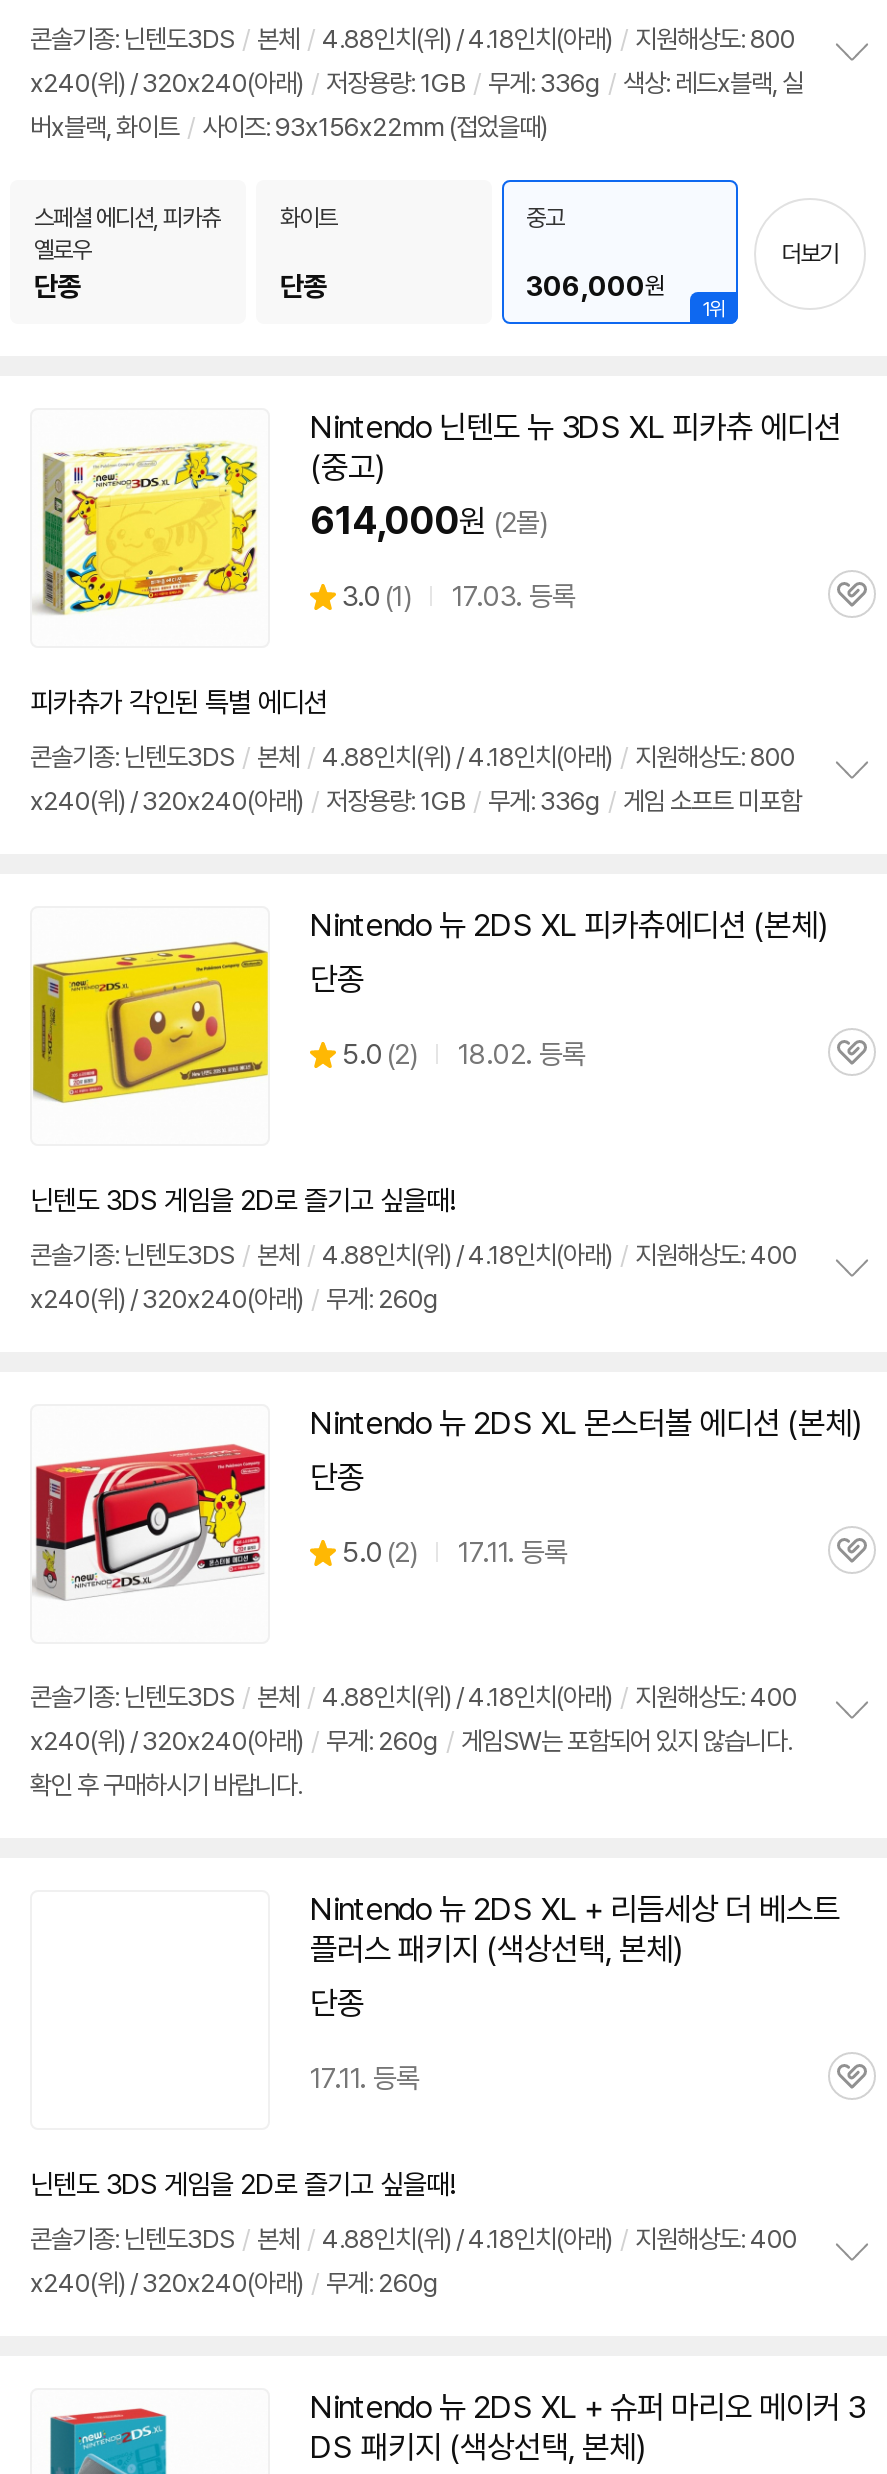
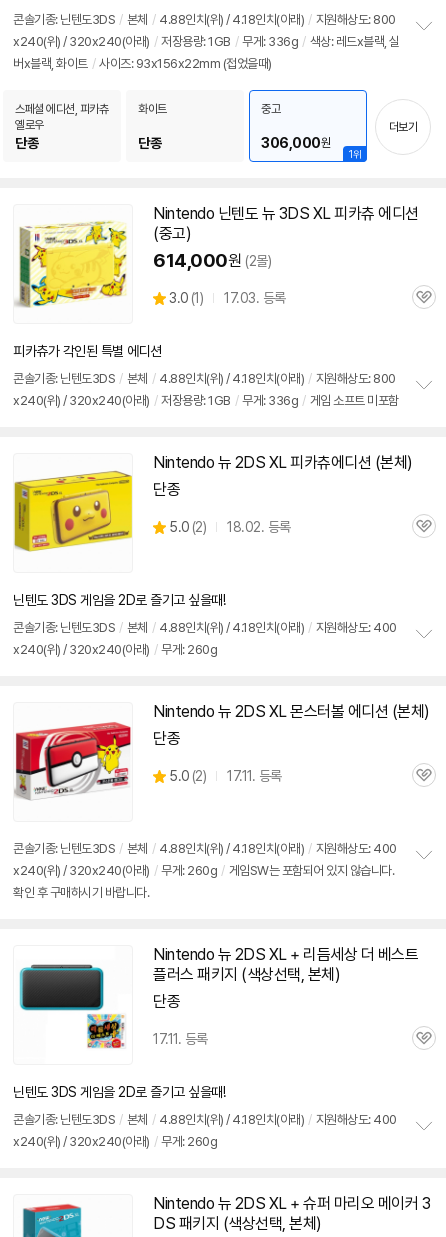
+ [image]
